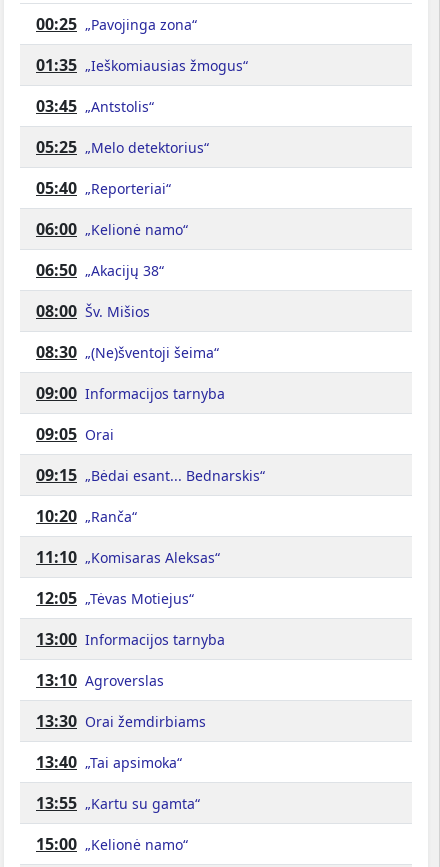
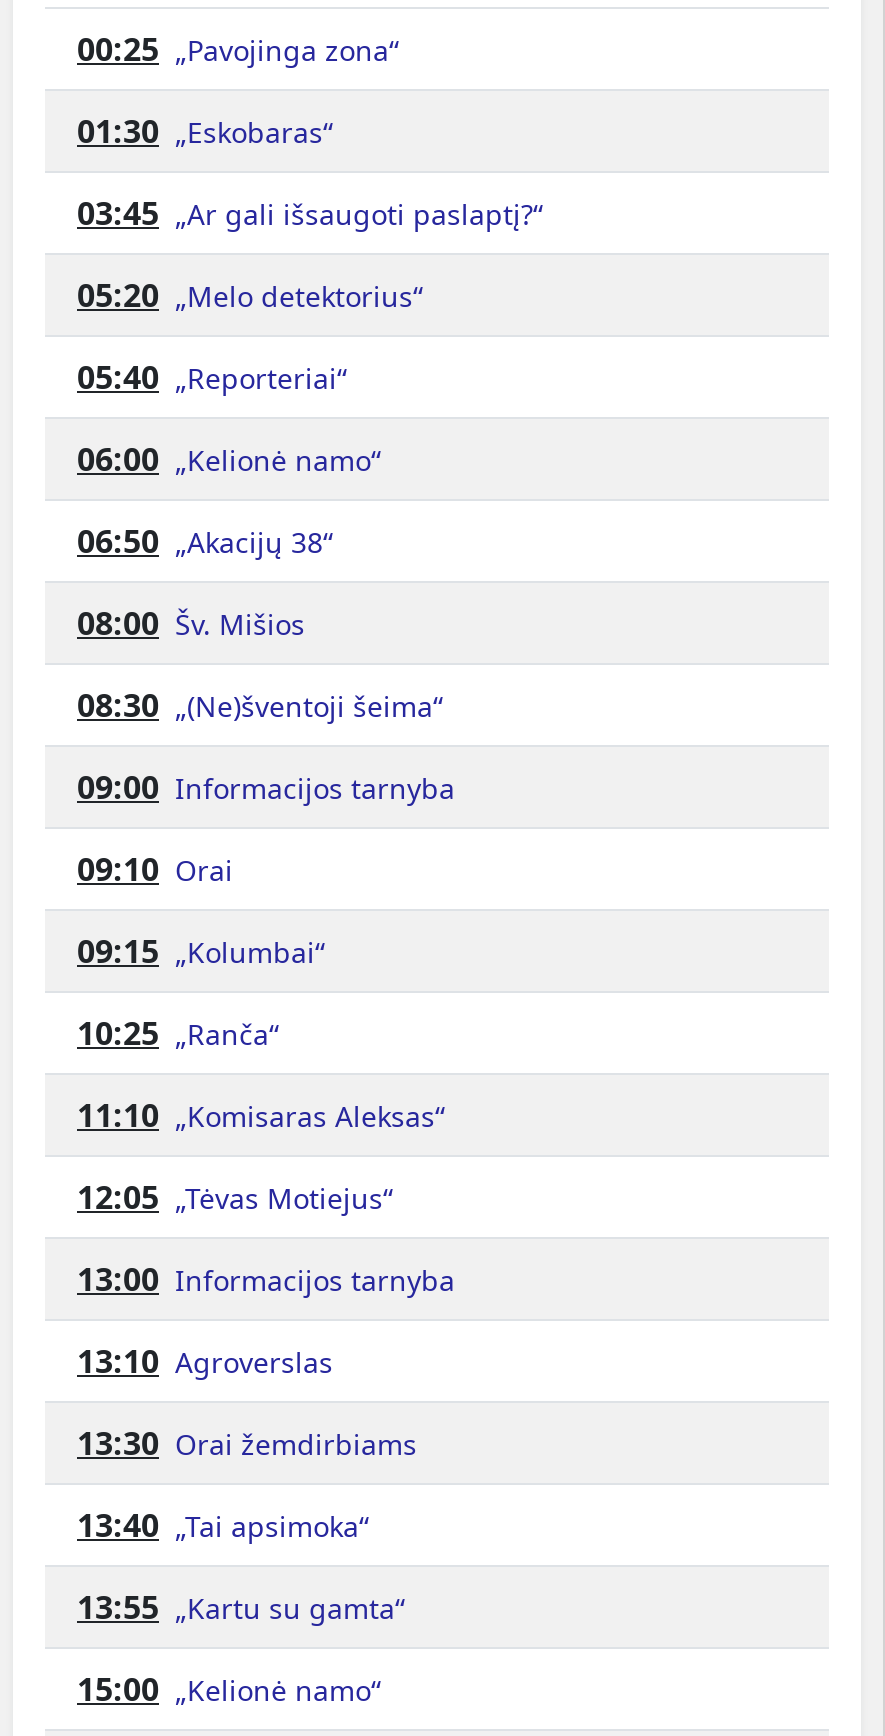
- 01:35 „Ieškomiausias žmogus“
+ 01:30 „Eskobaras“

- 03:45 „Antstolis“
+ 03:45 „Ar gali išsaugoti paslaptį?“

- 05:25 „Melo detektorius“
+ 05:20 „Melo detektorius“

- 09:05 Orai
+ 09:10 Orai

- 09:15 „Bėdai esant... Bednarskis“
+ 09:15 „Kolumbai“

- 10:20 „Ranča“
+ 10:25 „Ranča“
